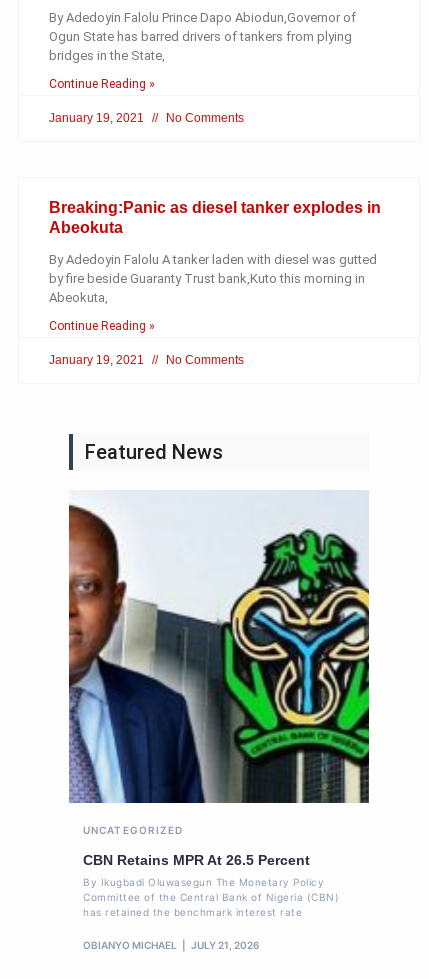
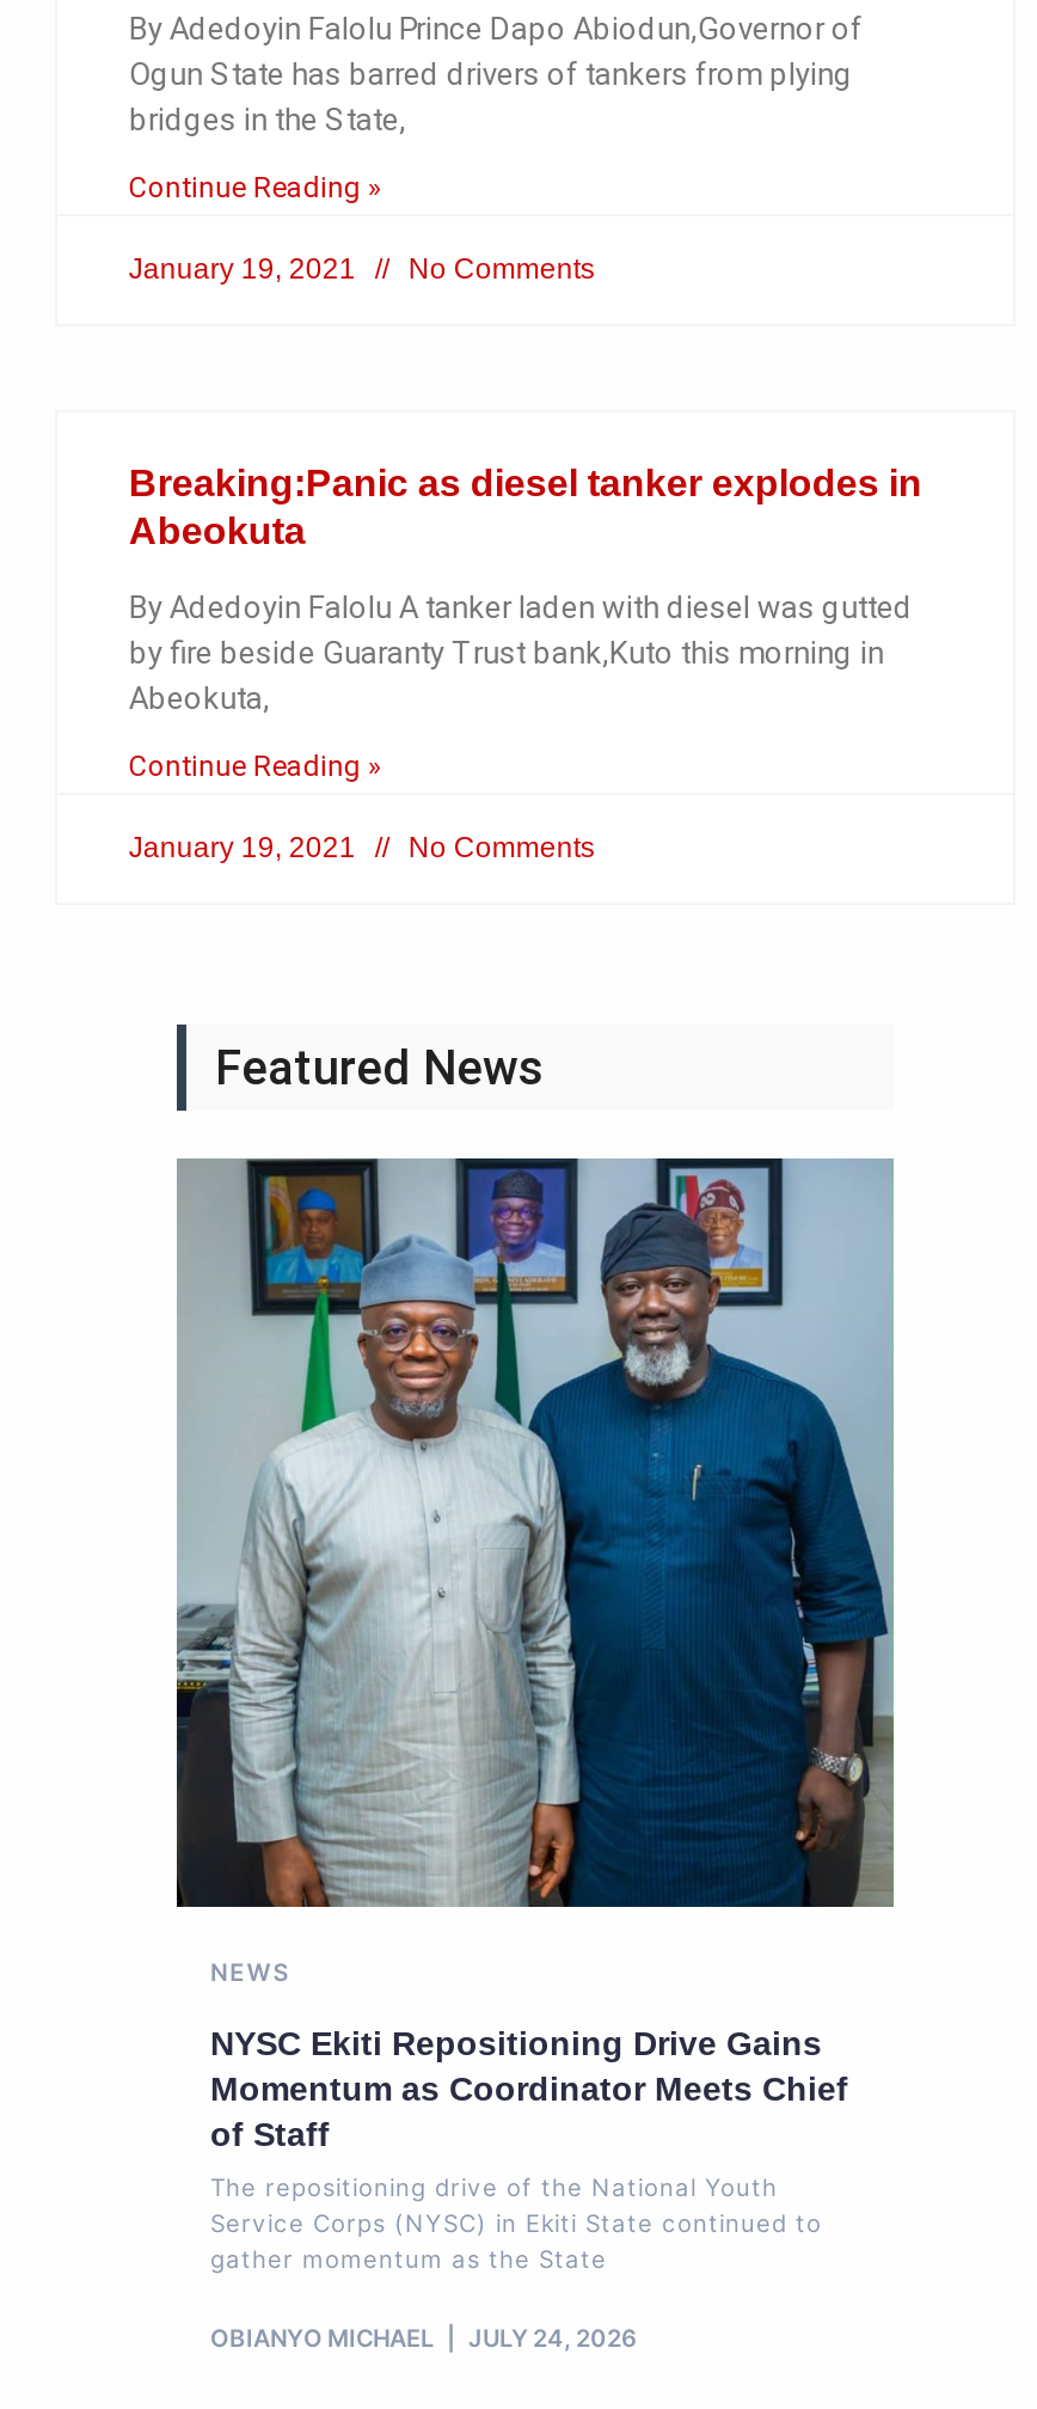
- [image]
- UNCATEGORIZED
+ [image]
+ NEWS

- CBN Retains MPR At 26.5 Percent
+ NYSC Ekiti Repositioning Drive Gains
+ Momentum as Coordinator Meets Chief
+ of Staff

- By Ikugbadi Oluwasegun The Monetary Policy
- Committee of the Central Bank of Nigeria (CBN)
- has retained the benchmark interest rate
+ The repositioning drive of the National Youth
+ Service Corps (NYSC) in Ekiti State continued to
+ gather momentum as the State

- OBIANYO MICHAEL JULY 21, 2026
+ OBIANYO MICHAEL JULY 24, 2026
